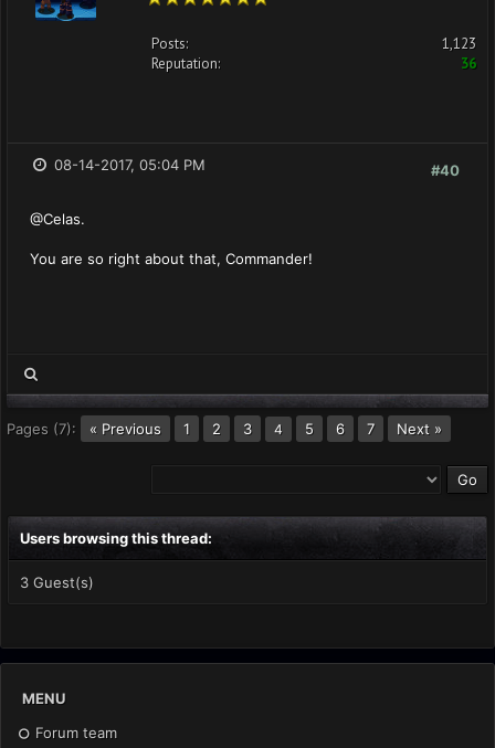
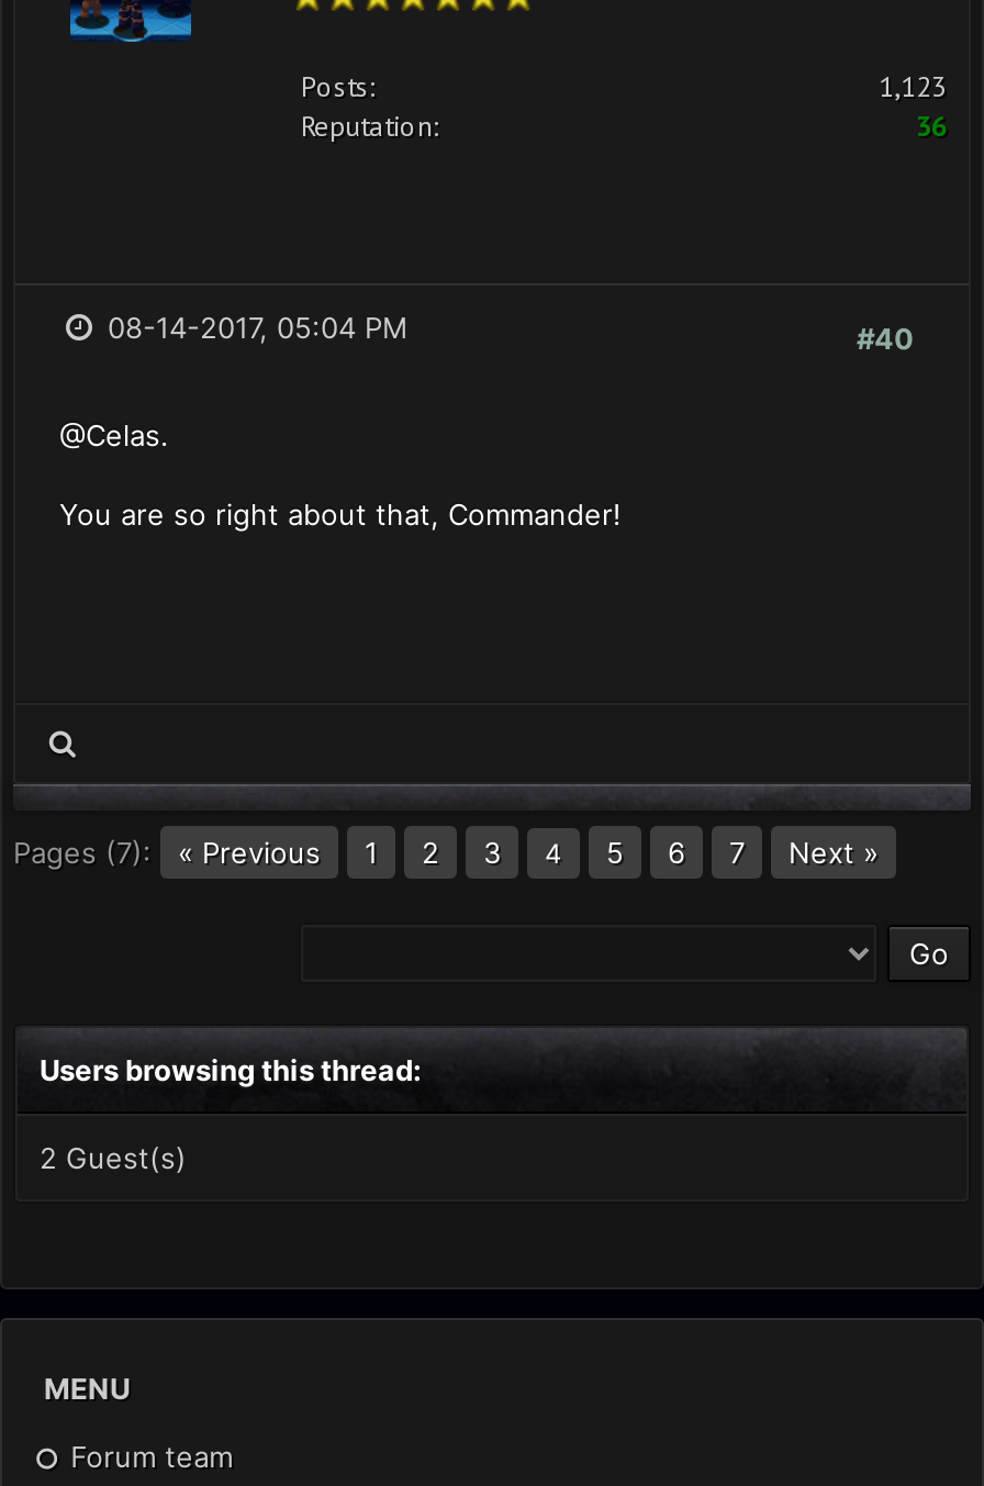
- 3 Guest(s)
+ 2 Guest(s)
